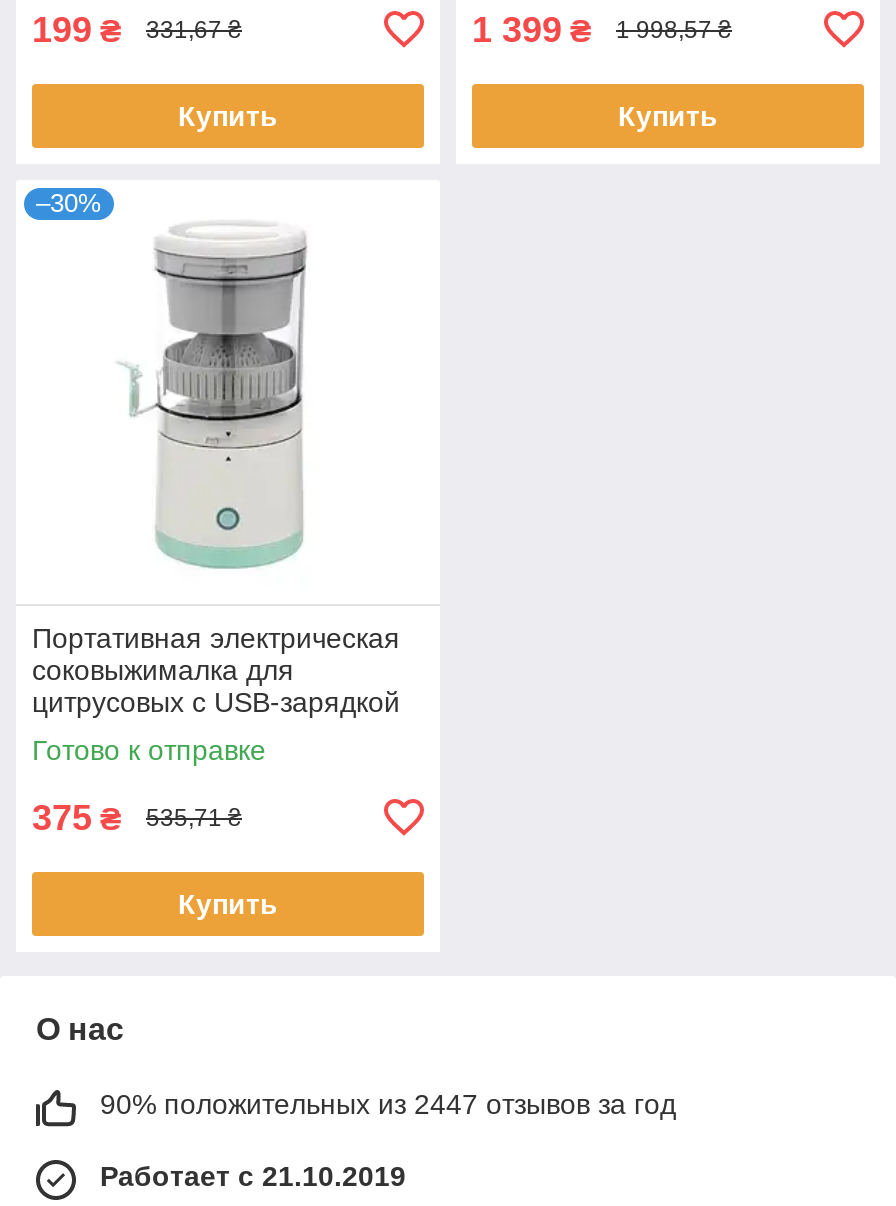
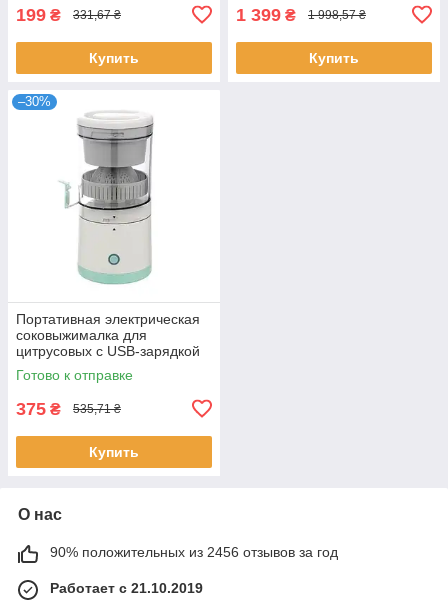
- 90% положительных из 2447 отзывов за год
+ 90% положительных из 2456 отзывов за год
